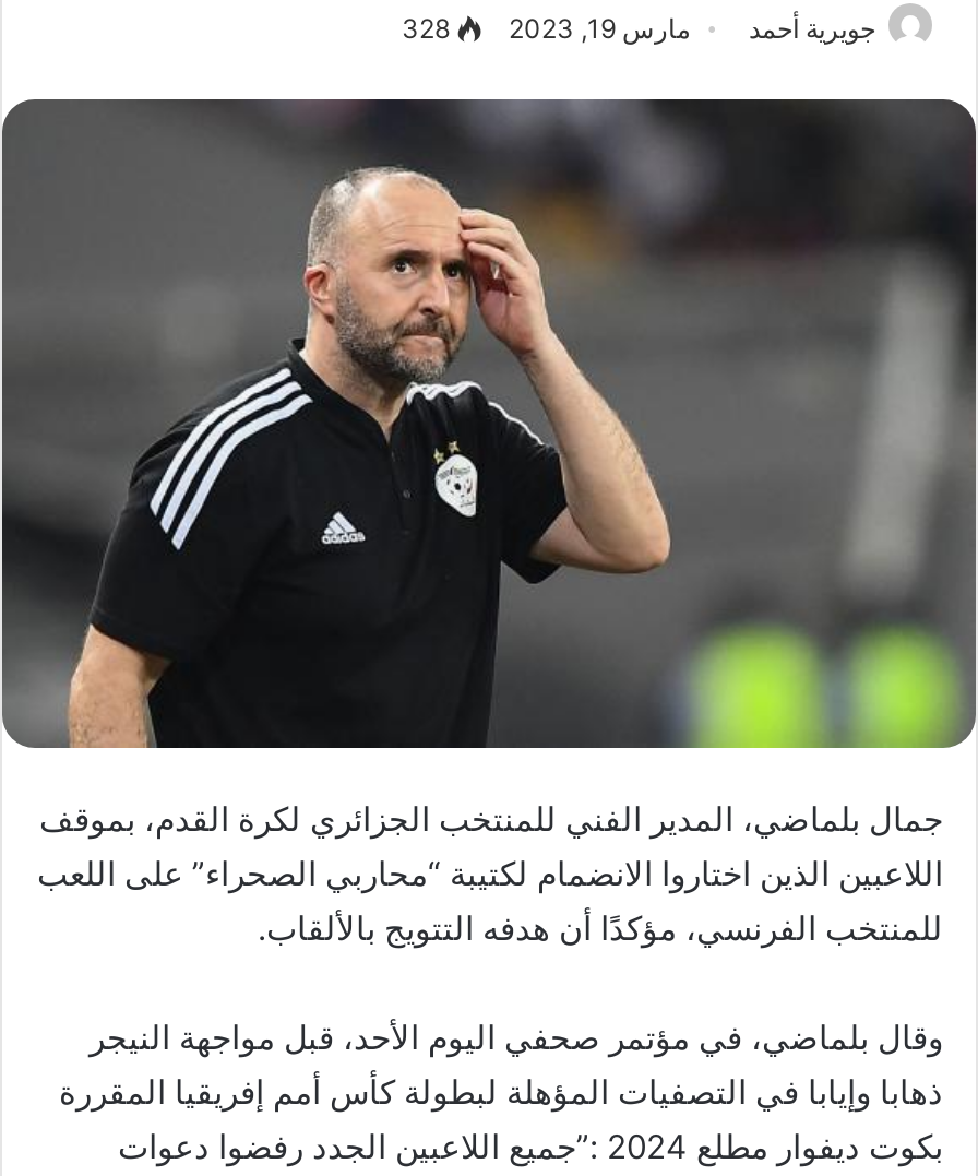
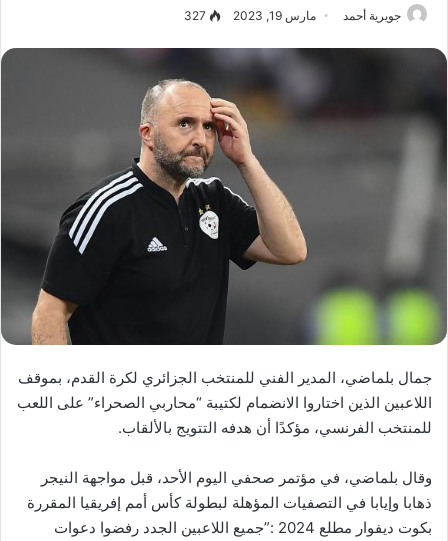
- 328
+ 327
